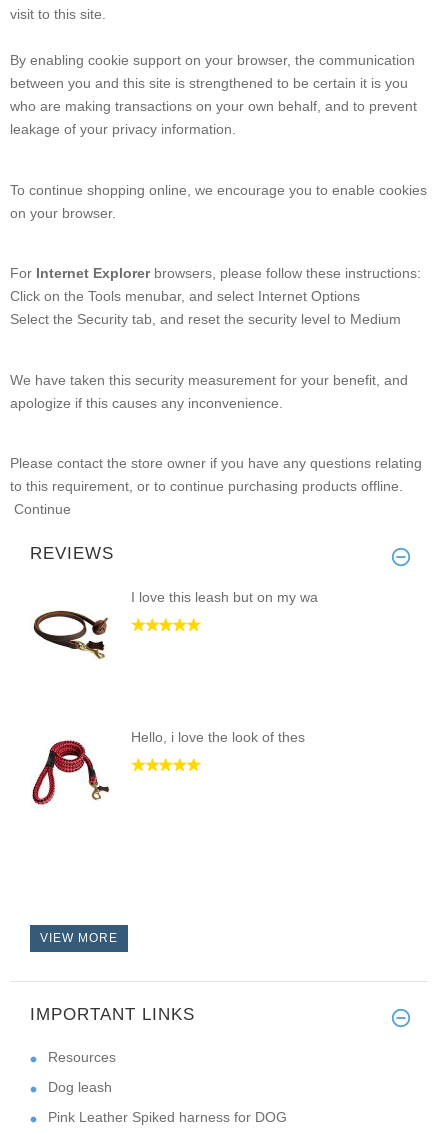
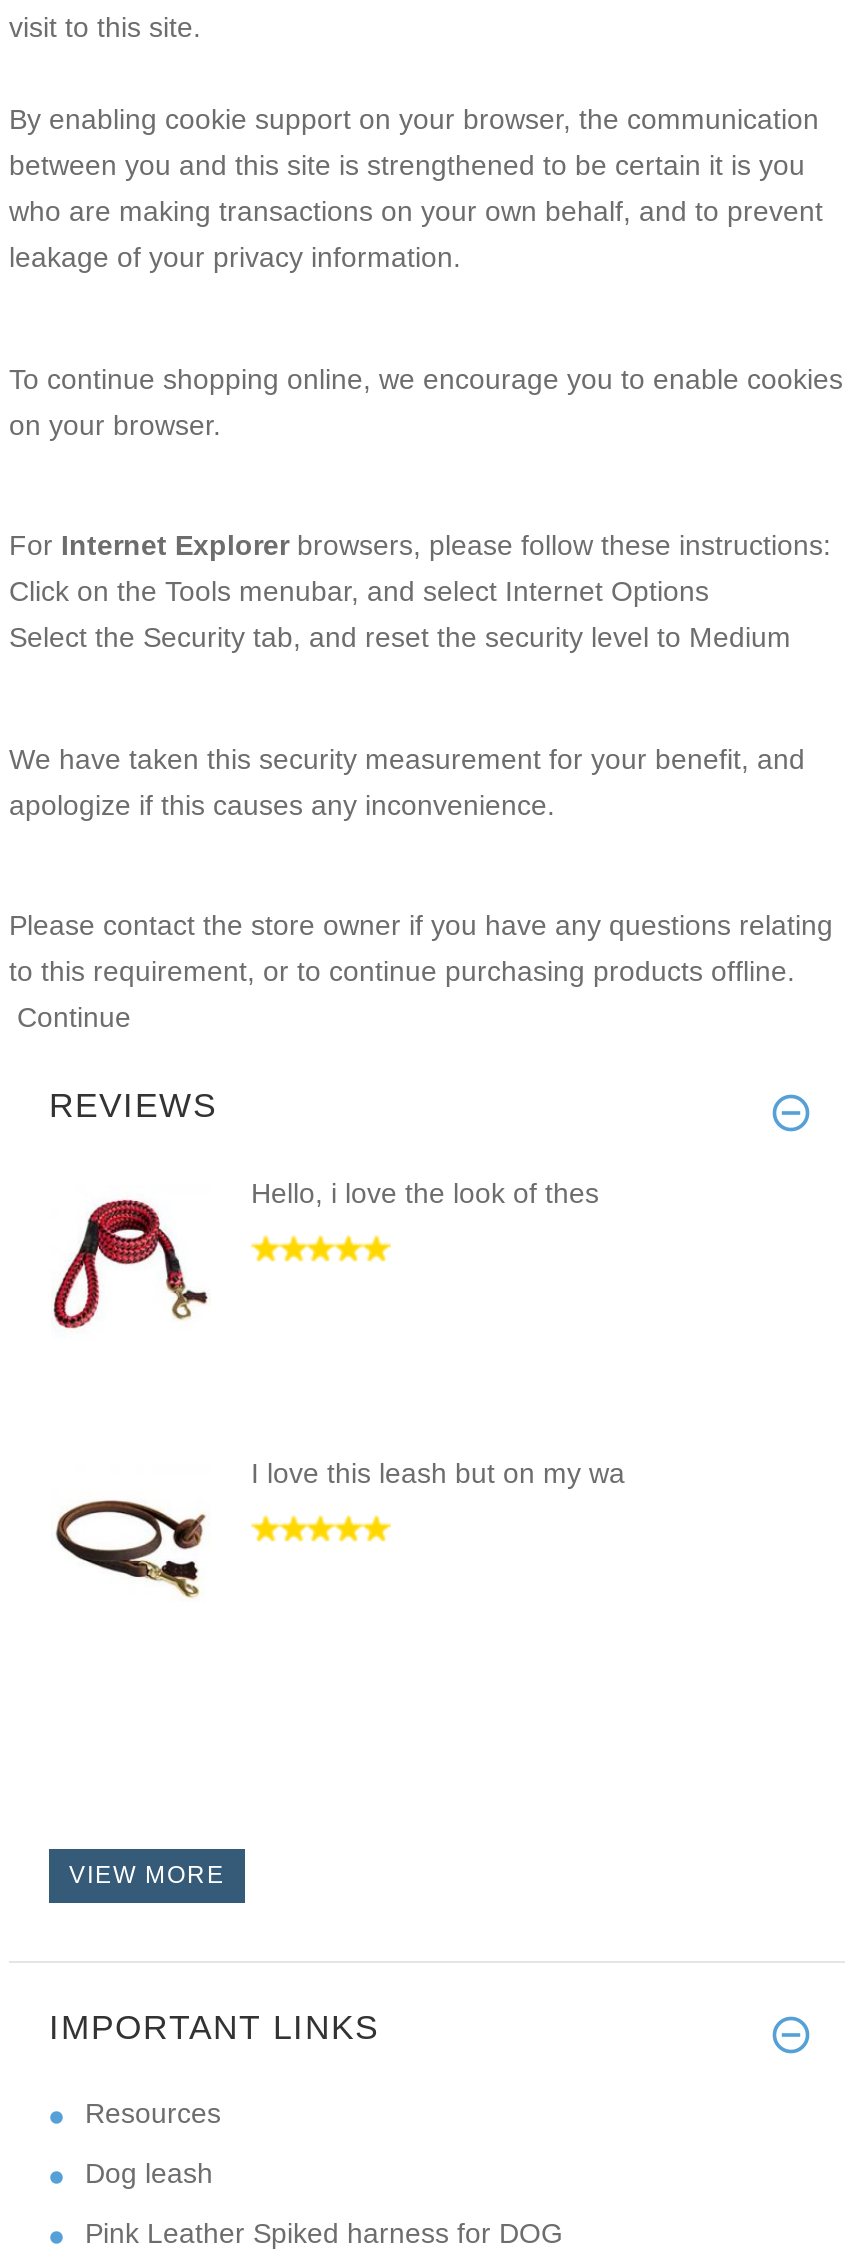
moved down: I love this leash but on my wa

moved down: [image]

moved up: [image] | Hello, i love the look of thes
